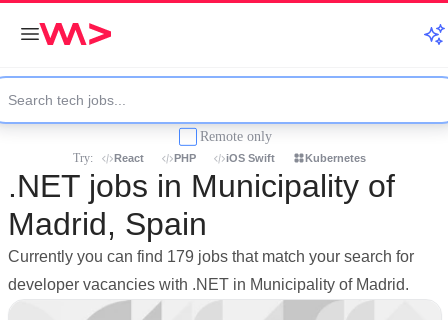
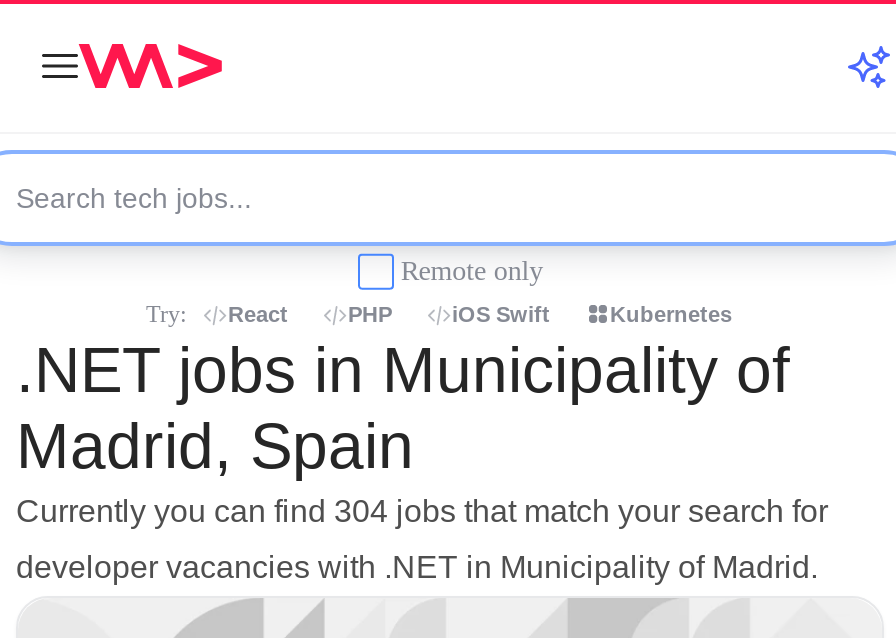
- Currently you can find 179 jobs that match your search for
+ Currently you can find 304 jobs that match your search for
